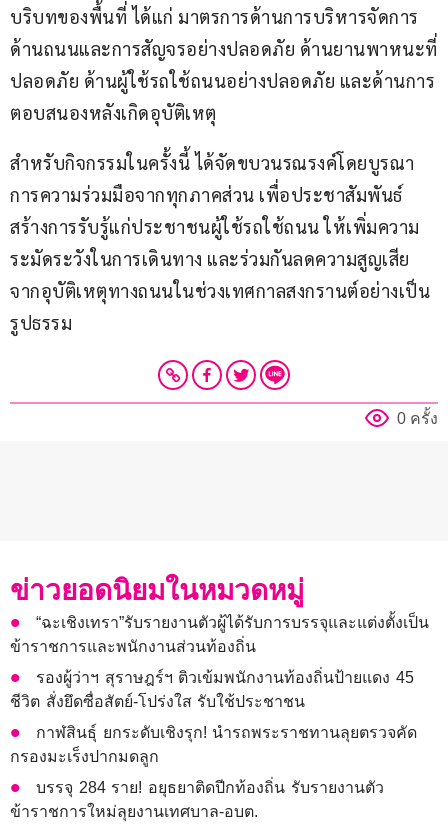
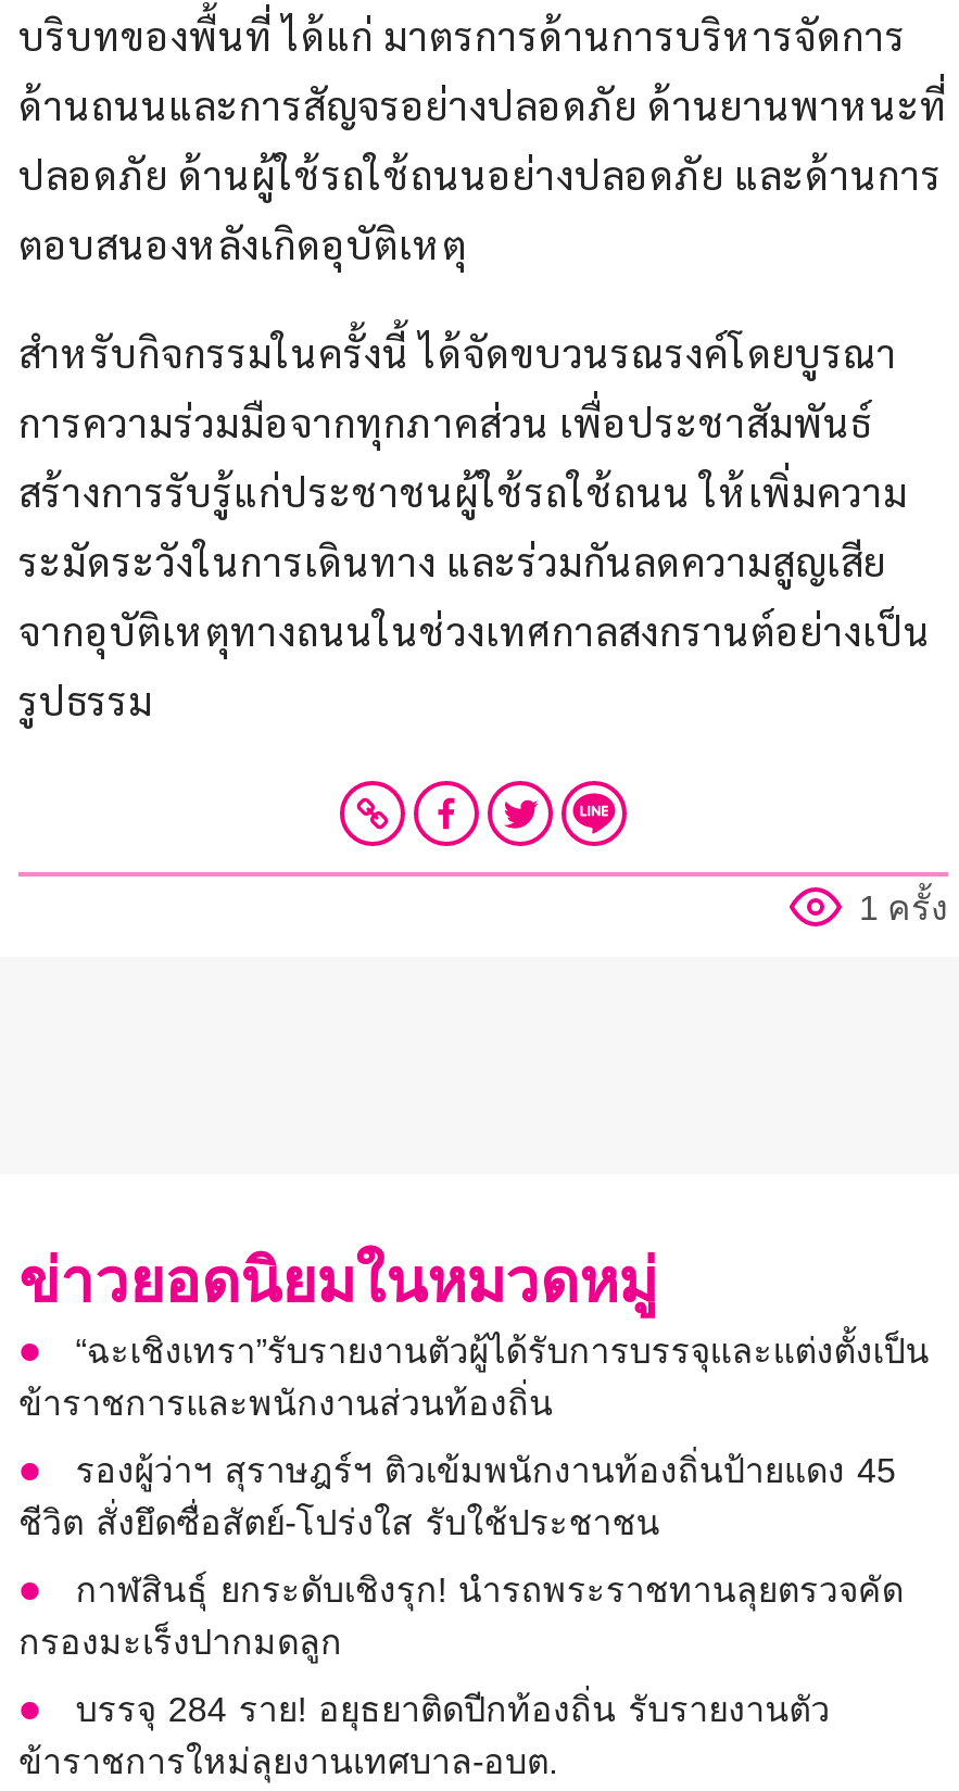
- 0 ครั้ง
+ 1 ครั้ง
